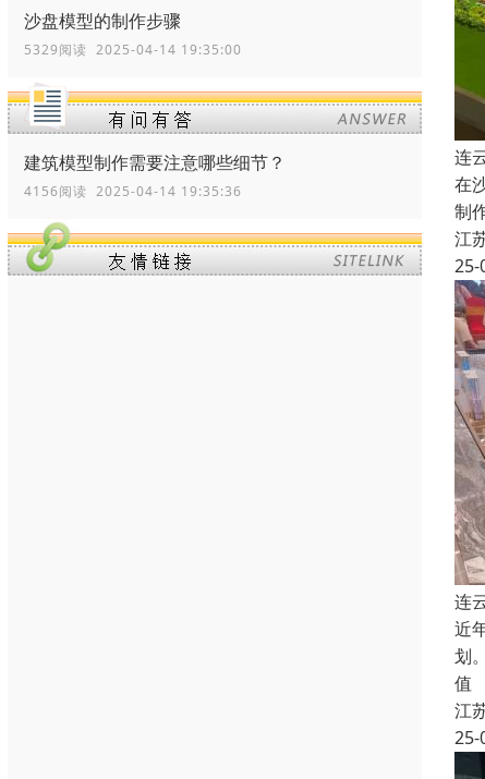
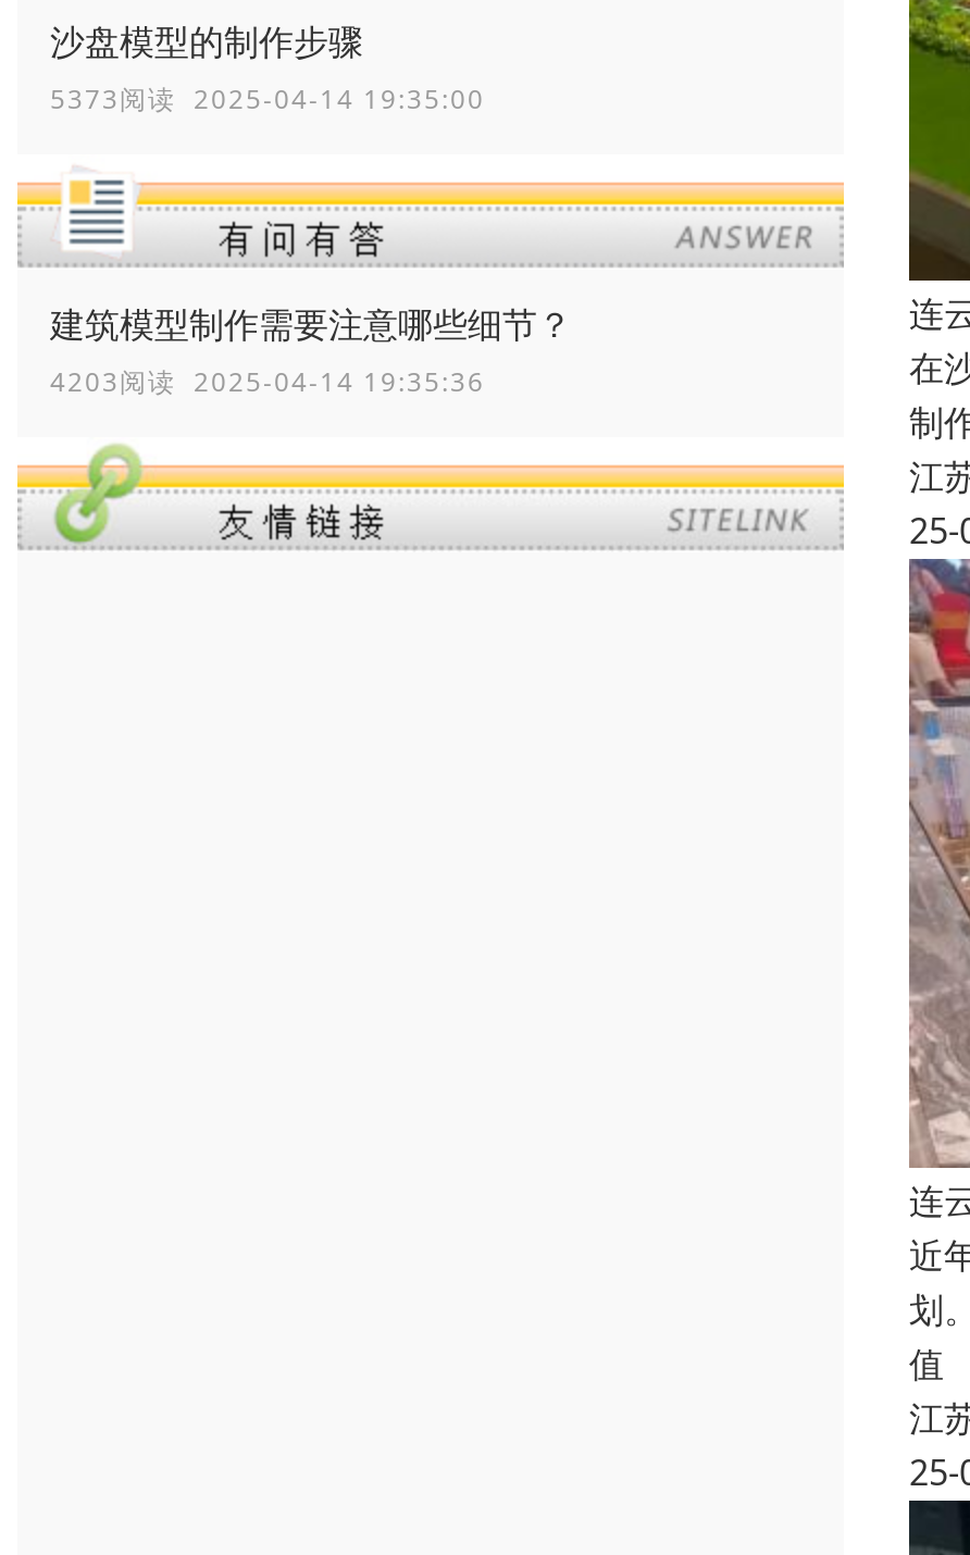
- 5329阅读 2025-04-14 19:35:00
+ 5373阅读 2025-04-14 19:35:00

- 4156阅读 2025-04-14 19:35:36
+ 4203阅读 2025-04-14 19:35:36
